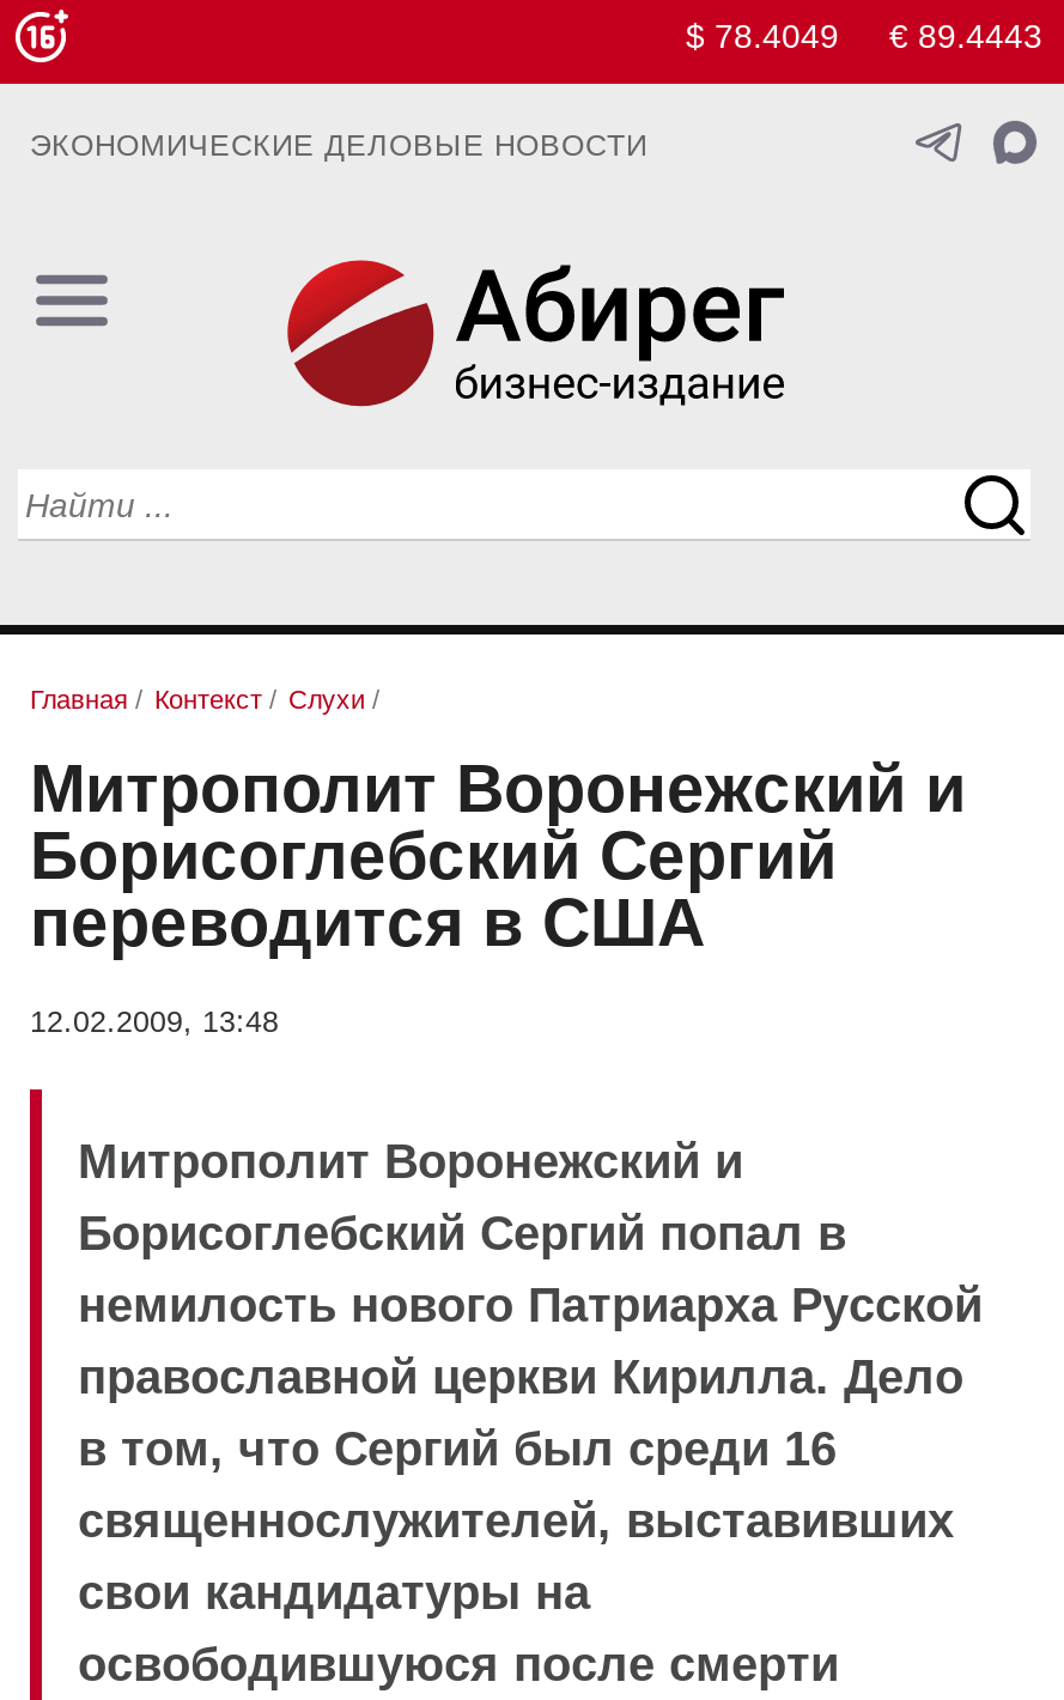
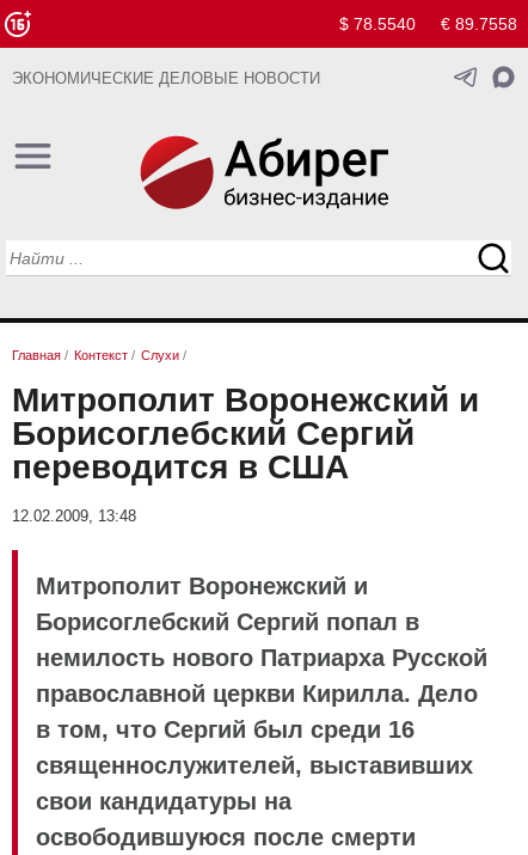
- $ 78.4049
+ $ 78.5540

- € 89.4443
+ € 89.7558
